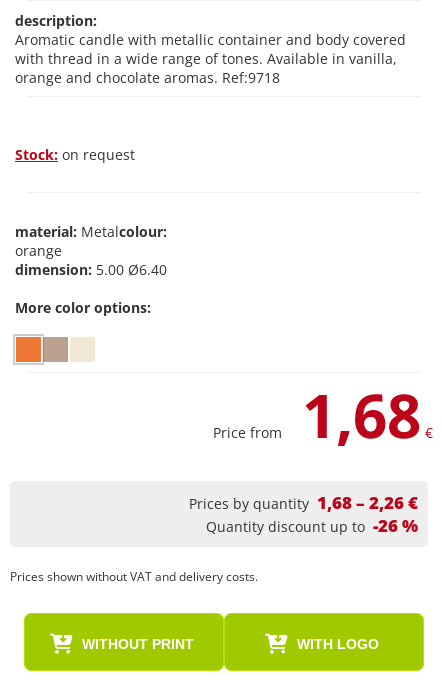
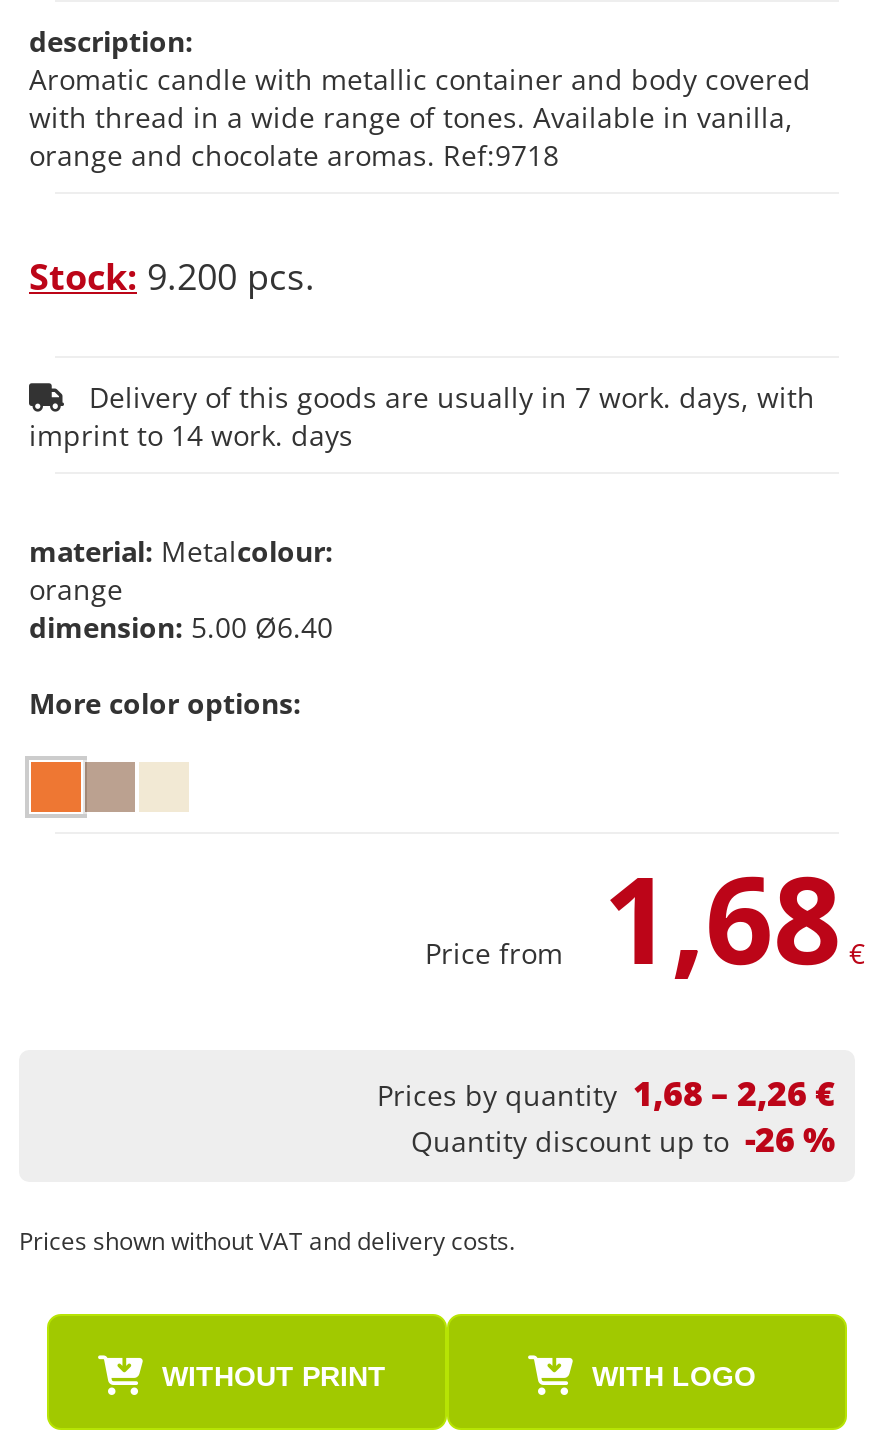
- Stock: on request
+ Stock: 9.200 pcs.
+ Delivery of this goods are usually in 7 work. days, with
+ imprint to 14 work. days
